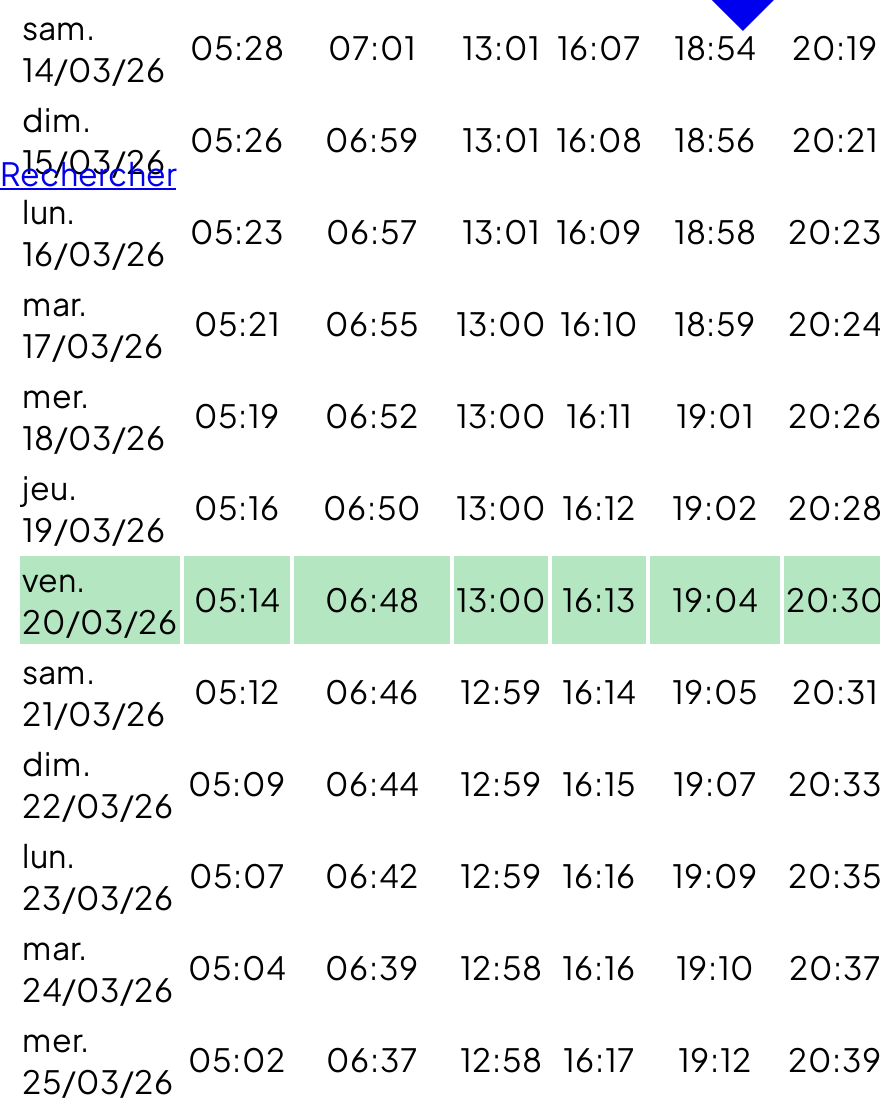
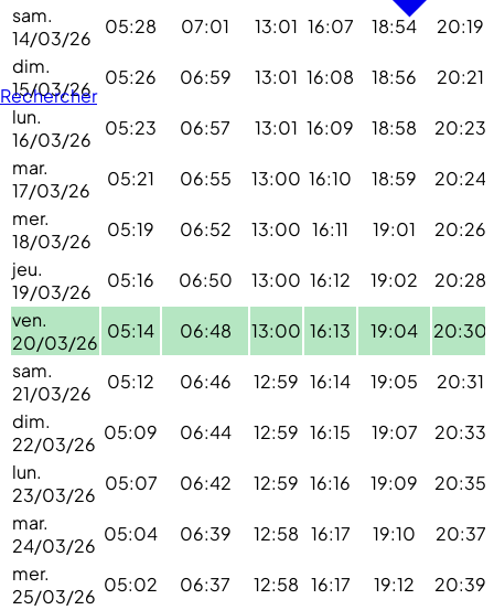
- 05:04 06:39 12:58 16:16 19:10 20:37
+ 05:04 06:39 12:58 16:17 19:10 20:37
